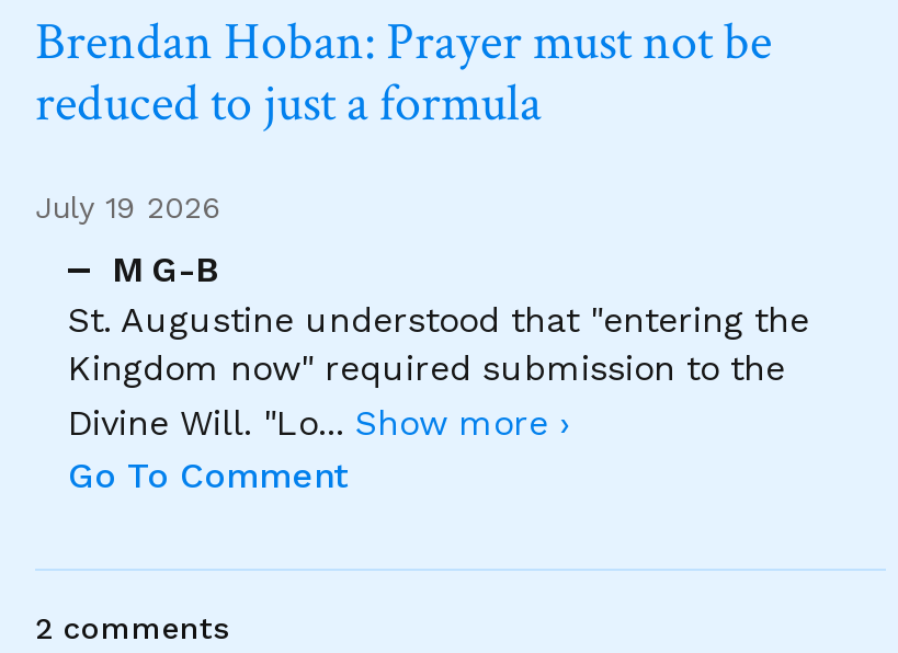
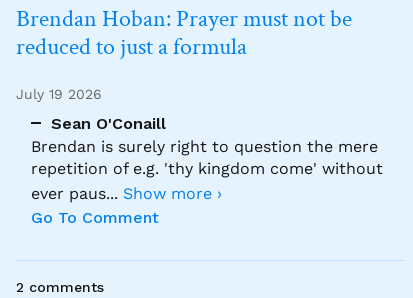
- M G-B
- St. Augustine understood that "entering the
- Kingdom now" required submission to the
- Divine Will. "Lo... Show more ›
+ Sean O'Conaill
+ Brendan is surely right to question the mere
+ repetition of e.g. 'thy kingdom come' without
+ ever paus... Show more ›
